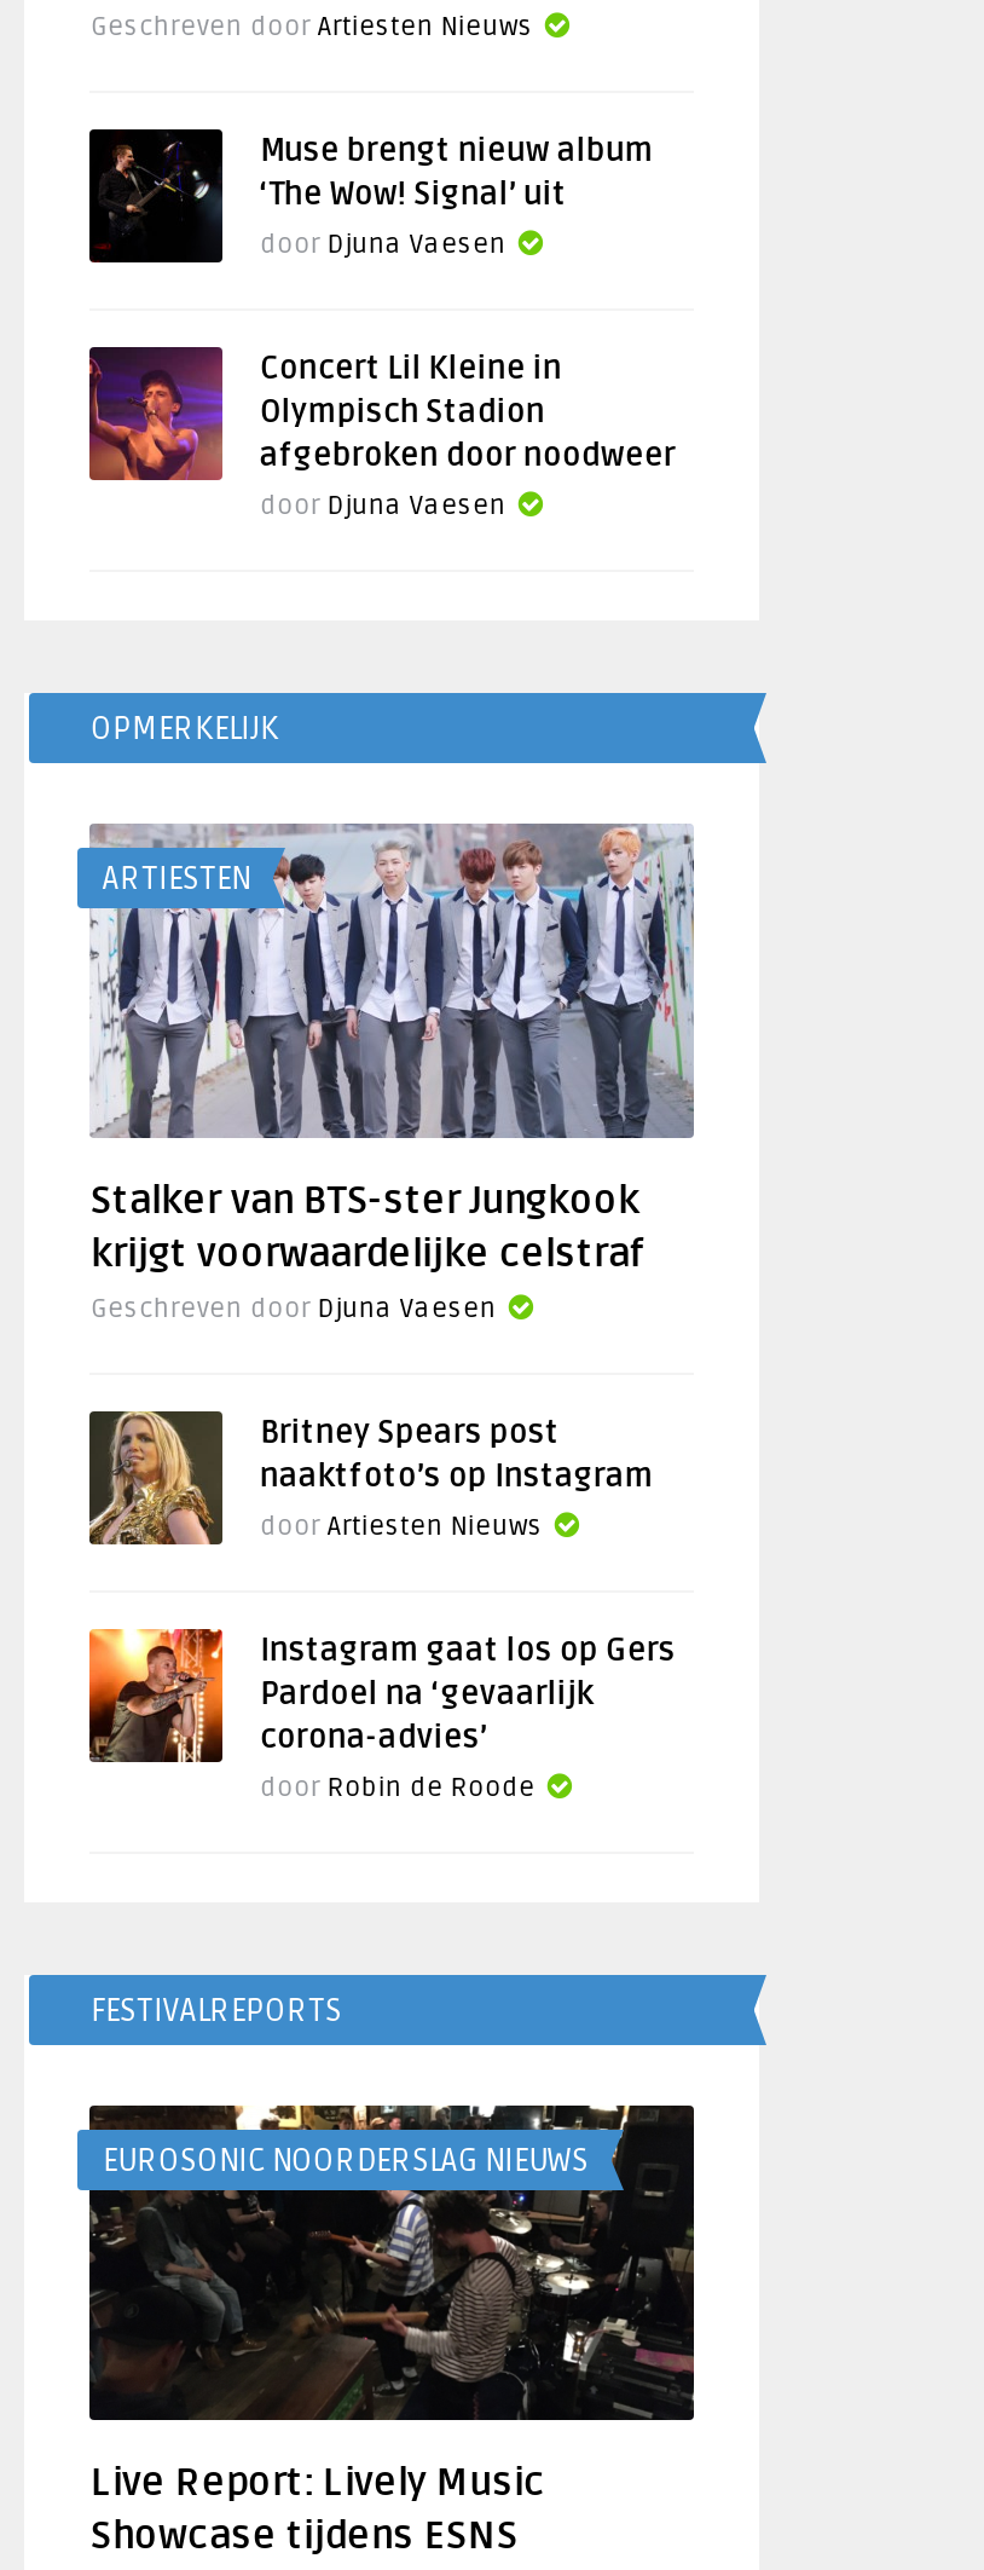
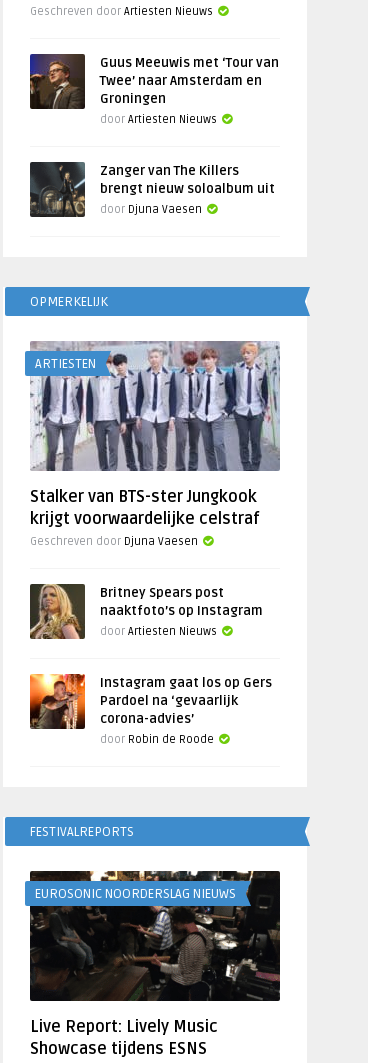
- [image]
- Muse brengt nieuw album
- ‘The Wow! Signal’ uit
- door Djuna Vaesen
+ [image]
+ Guus Meeuwis met ‘Tour van
+ Twee’ naar Amsterdam en
+ Groningen
+ door Artiesten Nieuws

- [image]
- Concert Lil Kleine in
- Olympisch Stadion
- afgebroken door noodweer
+ [image]
+ Zanger van The Killers
+ brengt nieuw soloalbum uit
